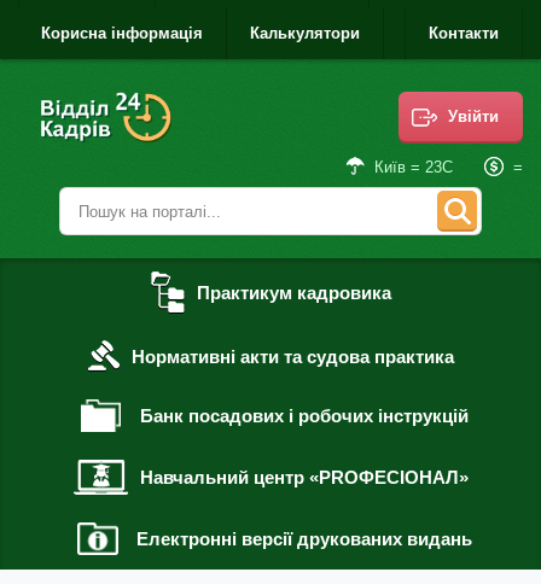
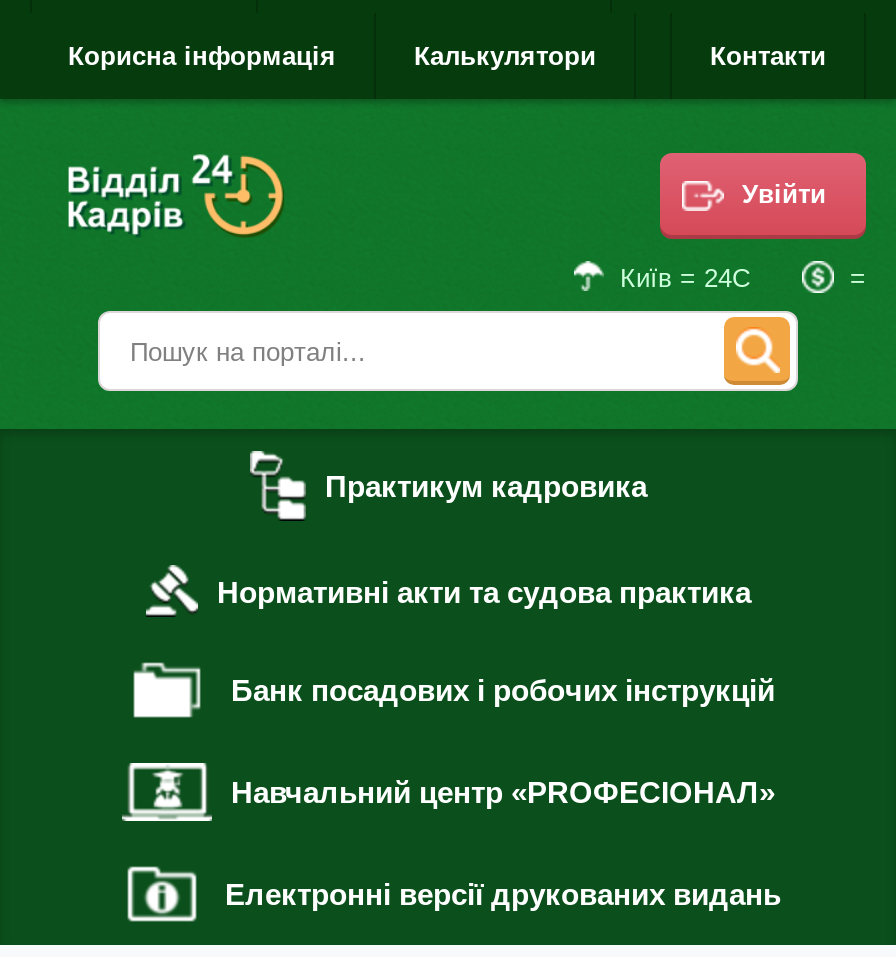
- Київ = 23С
+ Київ = 24С
